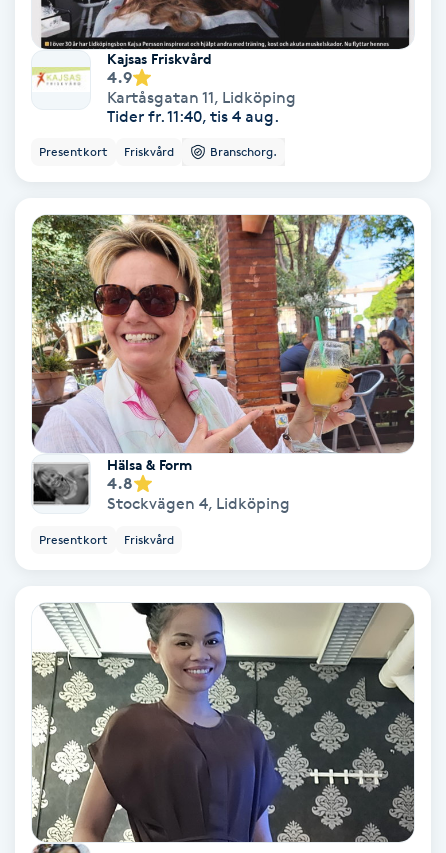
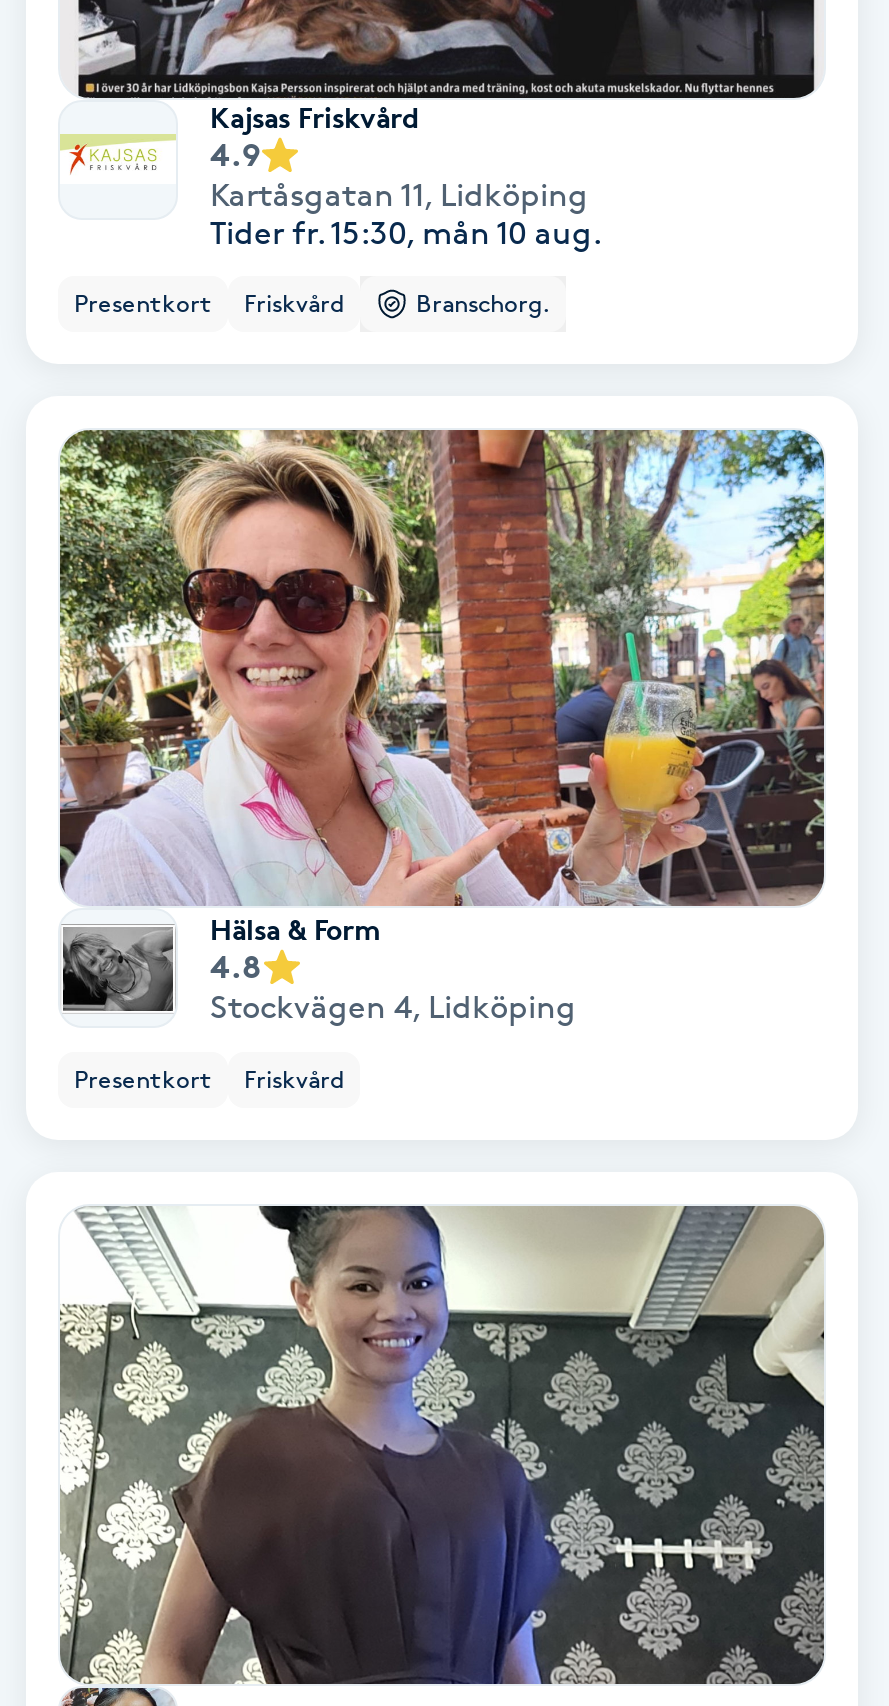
- Tider fr. 11:40, tis 4 aug.
+ Tider fr. 15:30, mån 10 aug.
